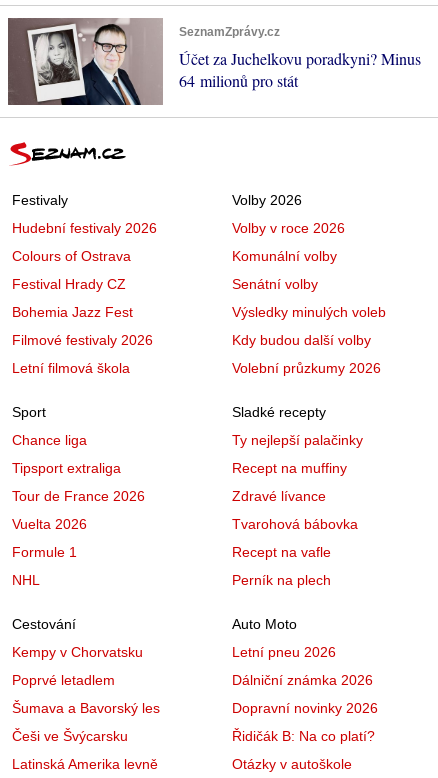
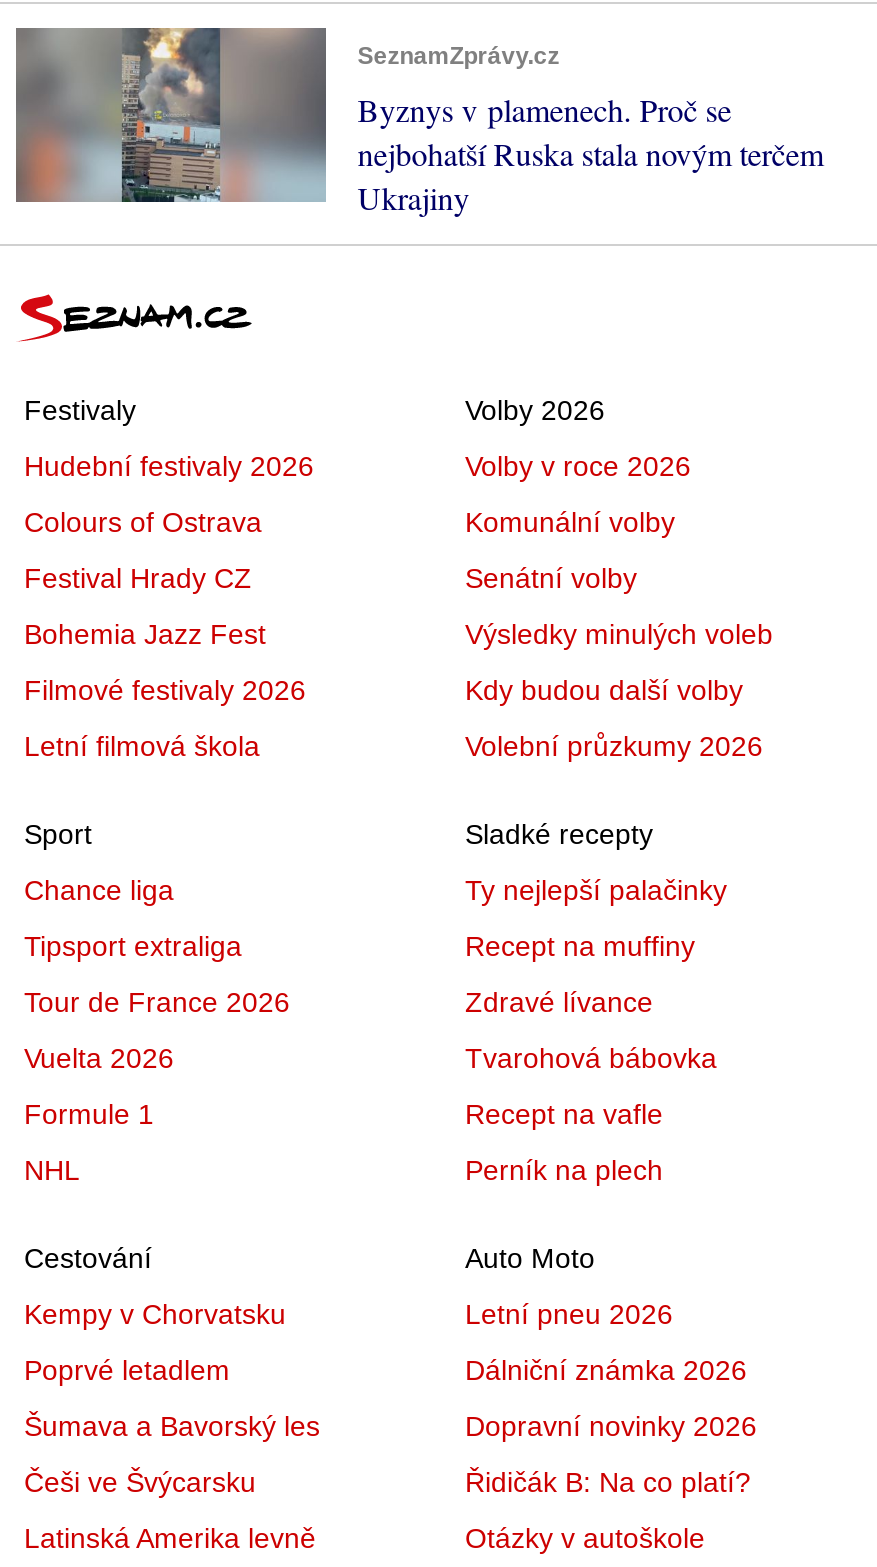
- [image]
- Účet za Juchelkovu poradkyni? Minus
- 64 milionů pro stát
+ [image]
+ Byznys v plamenech. Proč se
+ nejbohatší Ruska stala novým terčem
+ Ukrajiny
